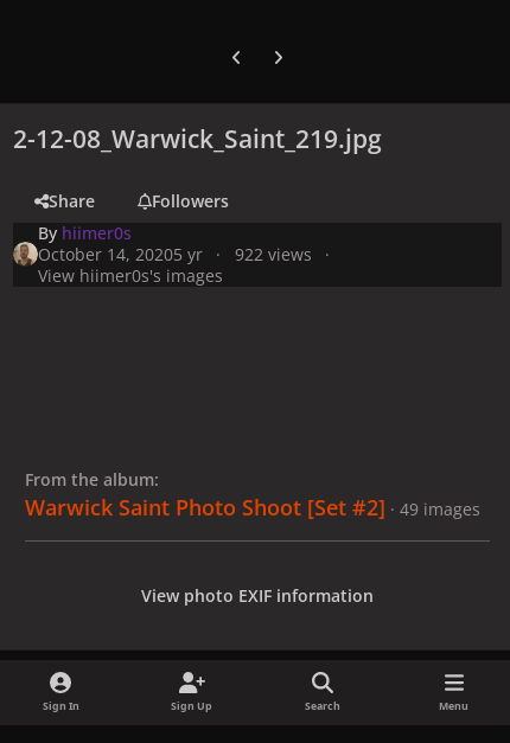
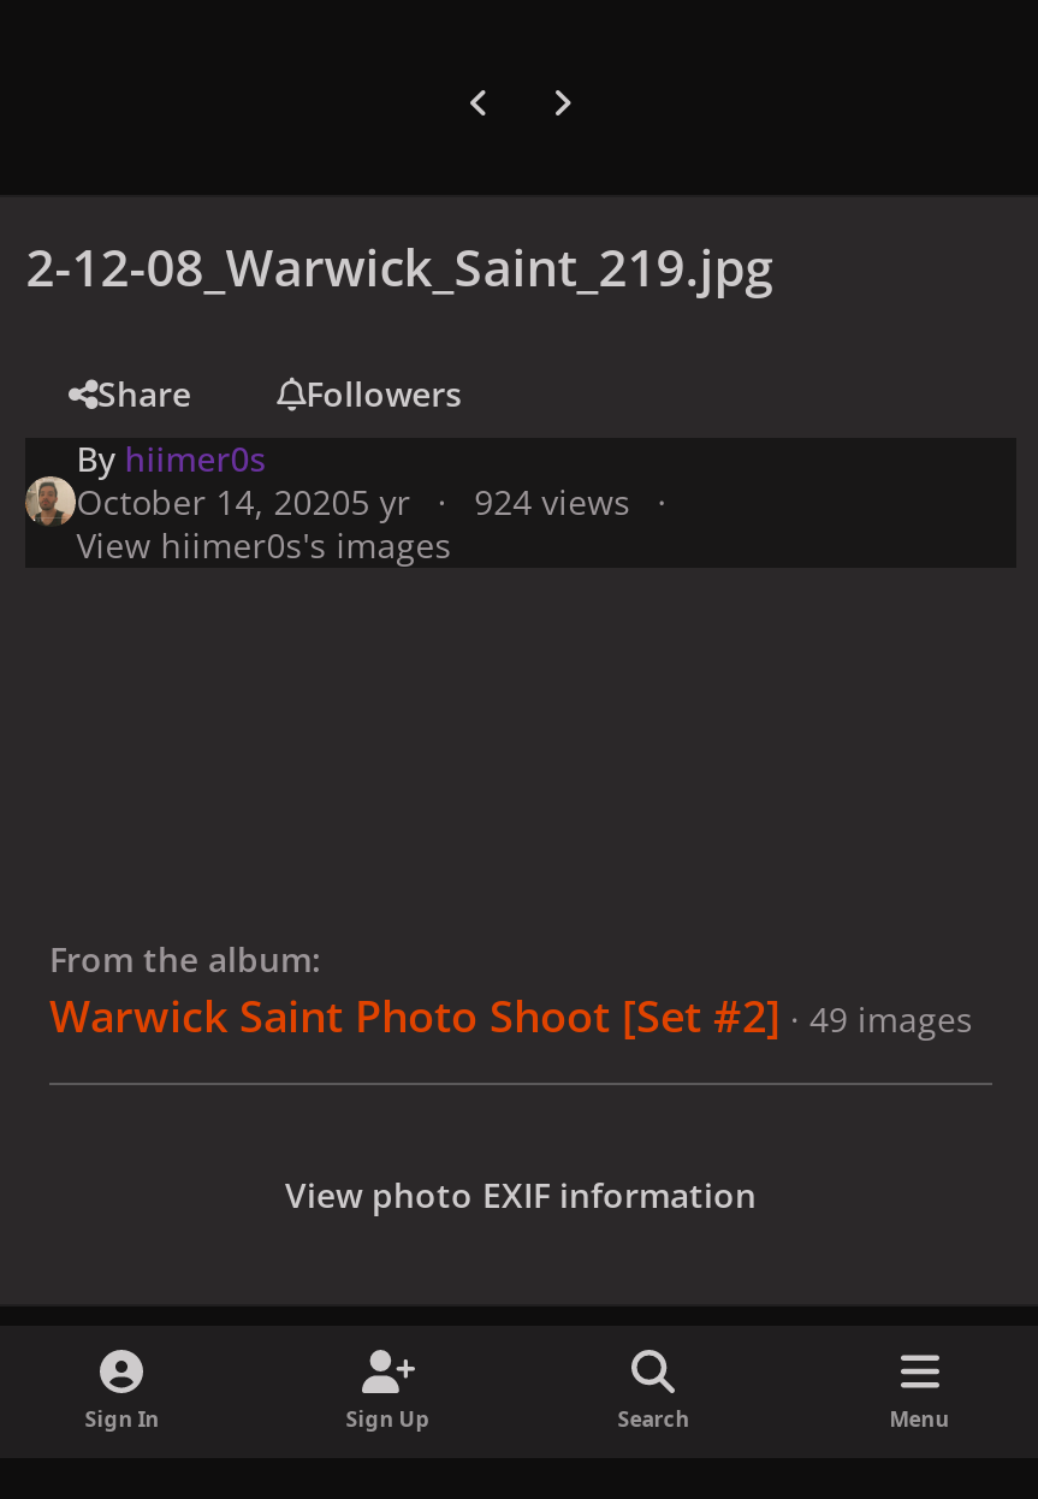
- October 14, 20205 yr 922 views
+ October 14, 20205 yr 924 views
